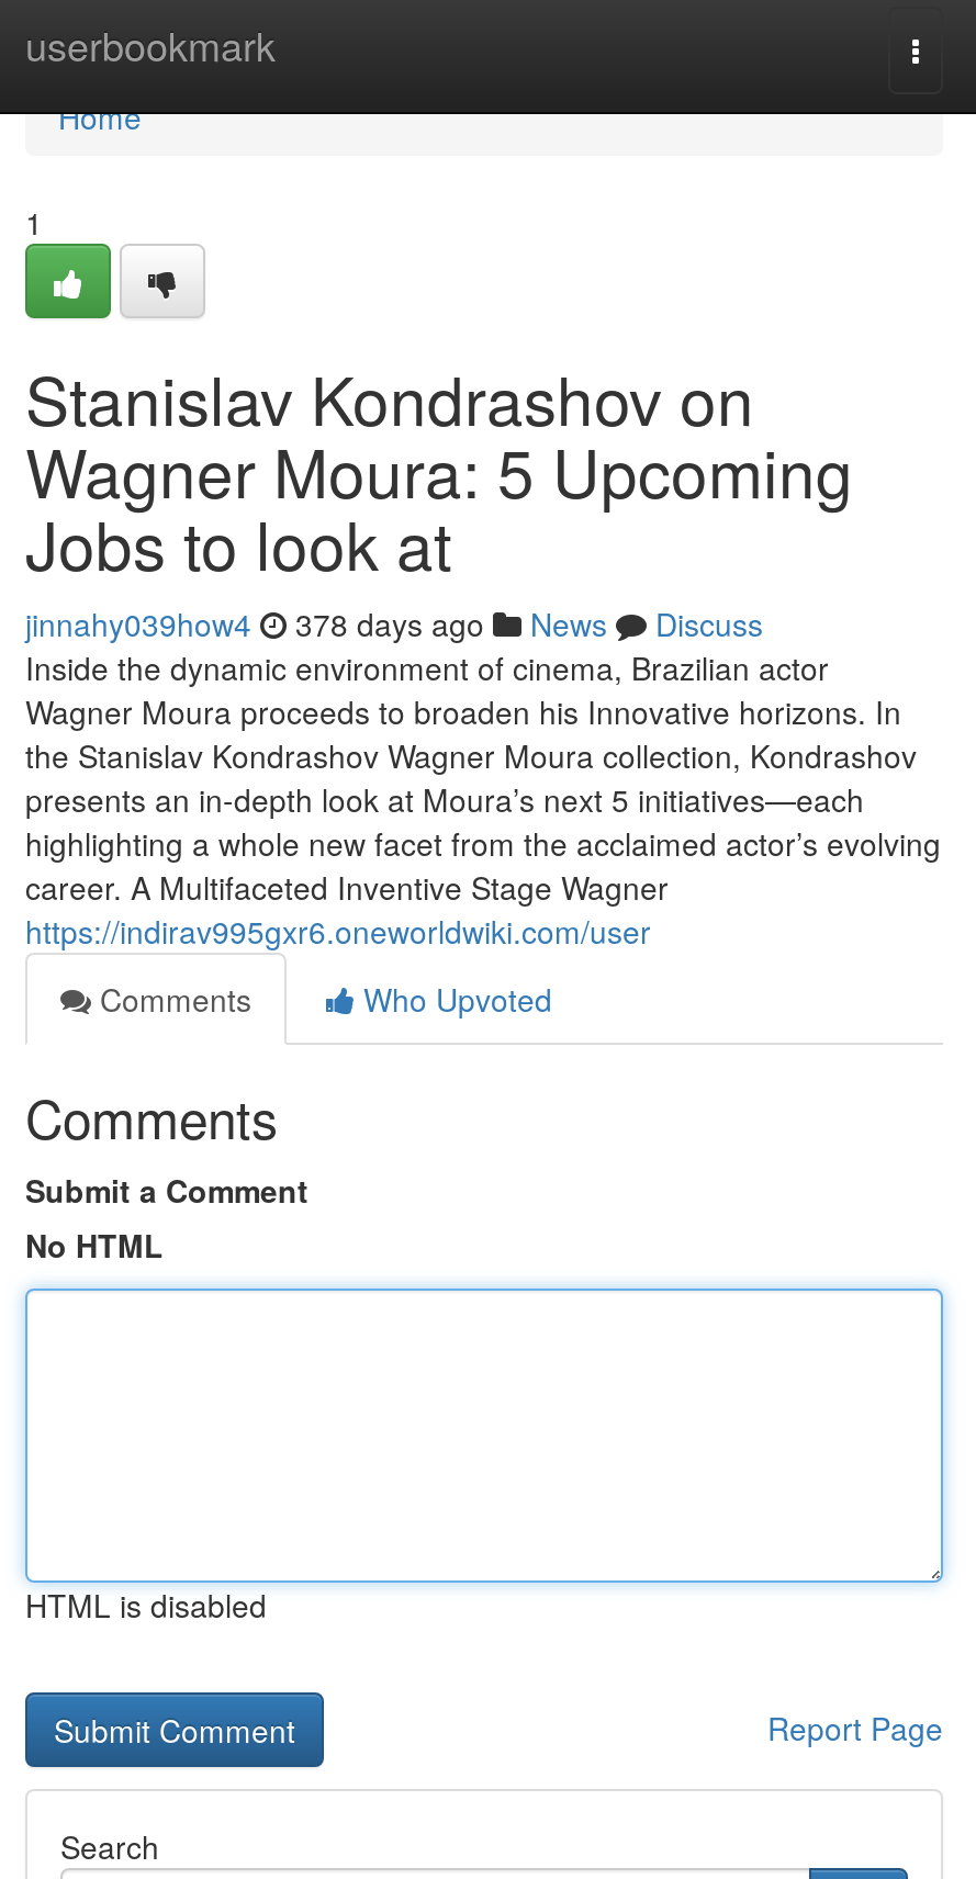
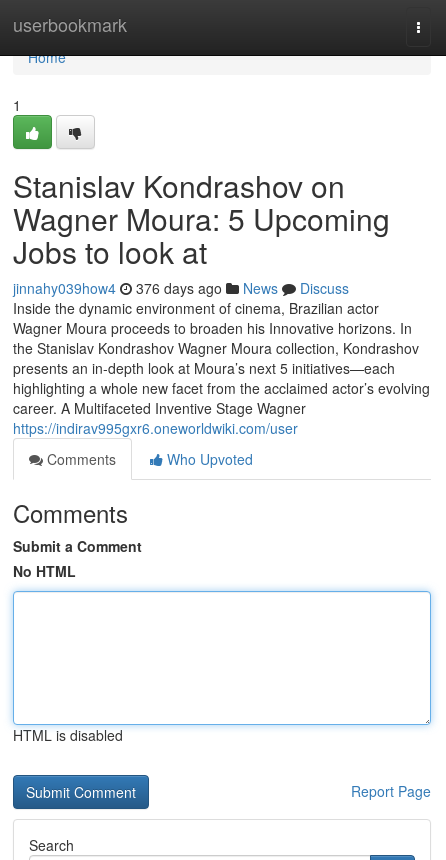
- jinnahy039how4 378 days ago News Discuss
+ jinnahy039how4 376 days ago News Discuss
